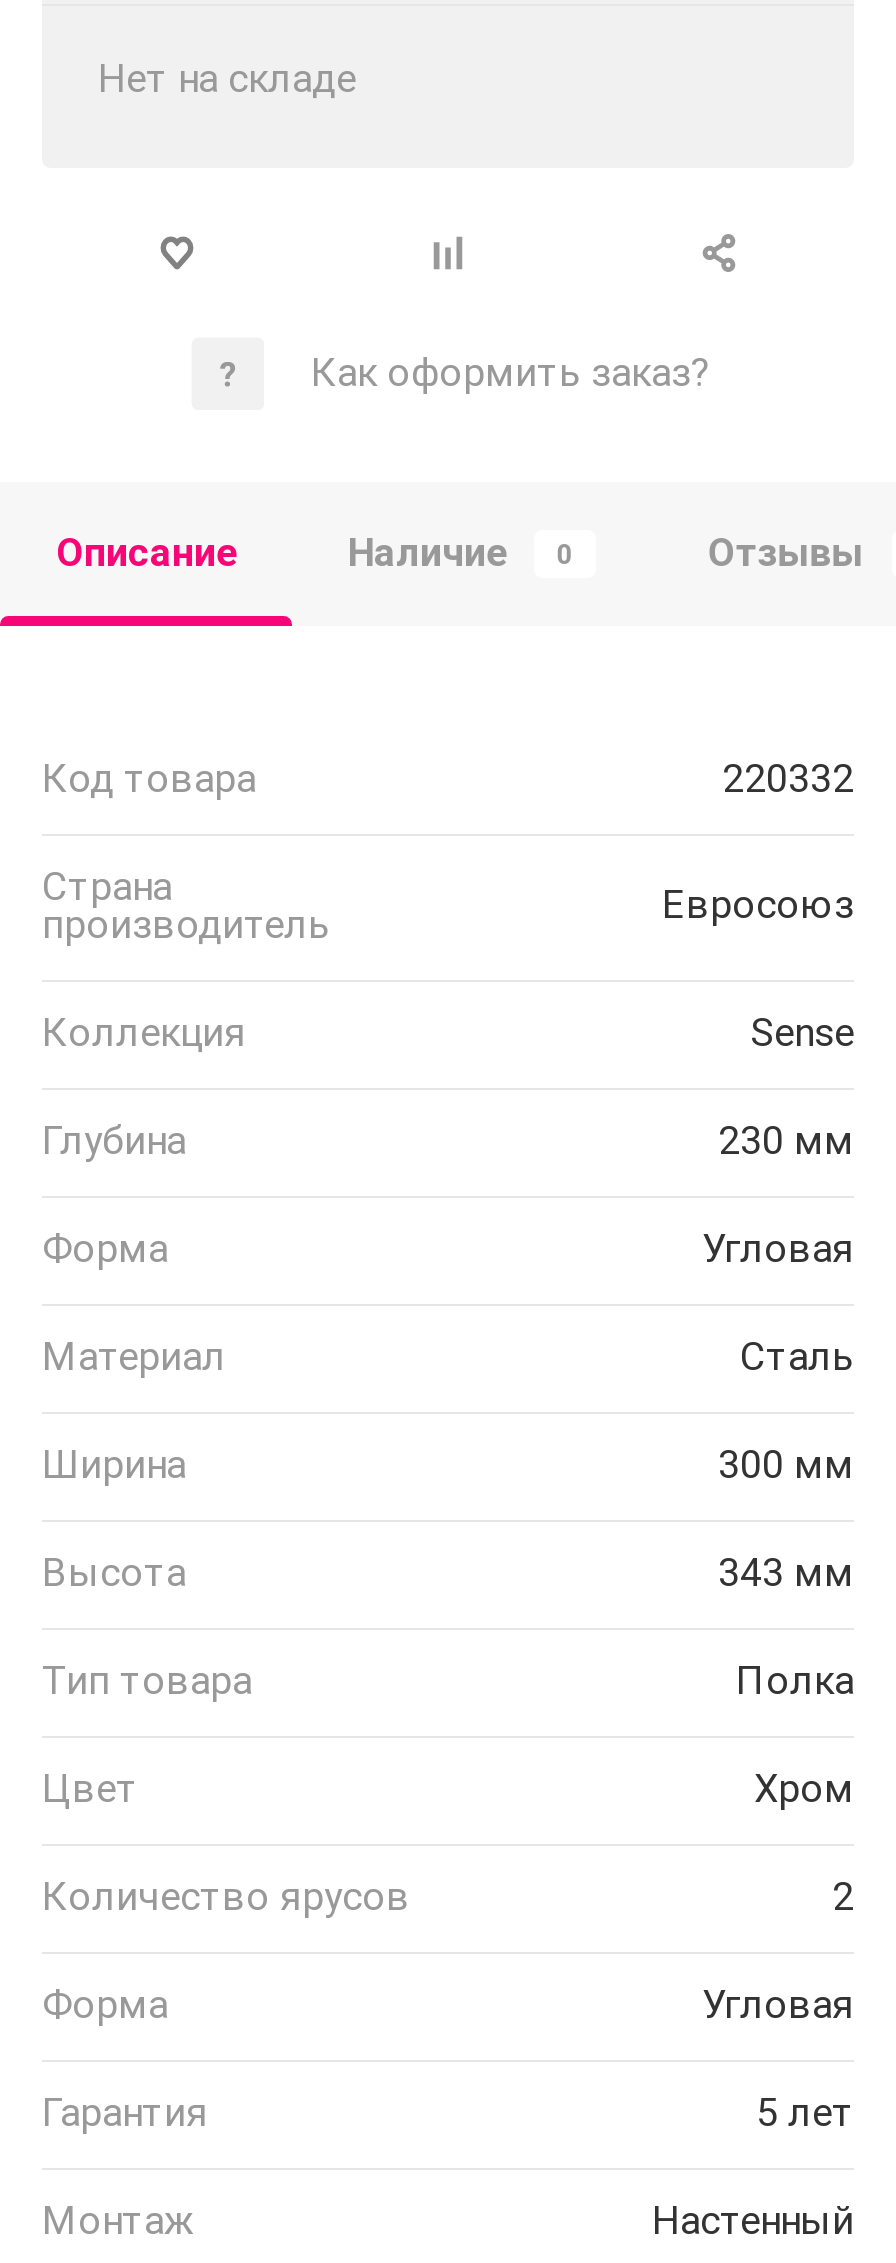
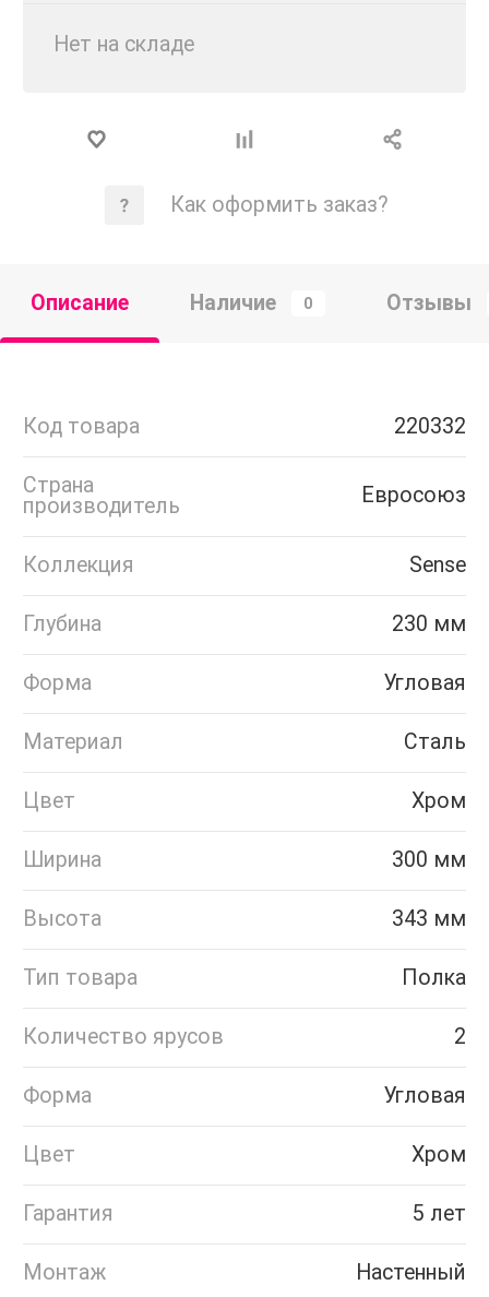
+ Цвет
+ Хром

- Цвет
- Хром

+ Цвет
+ Хром
